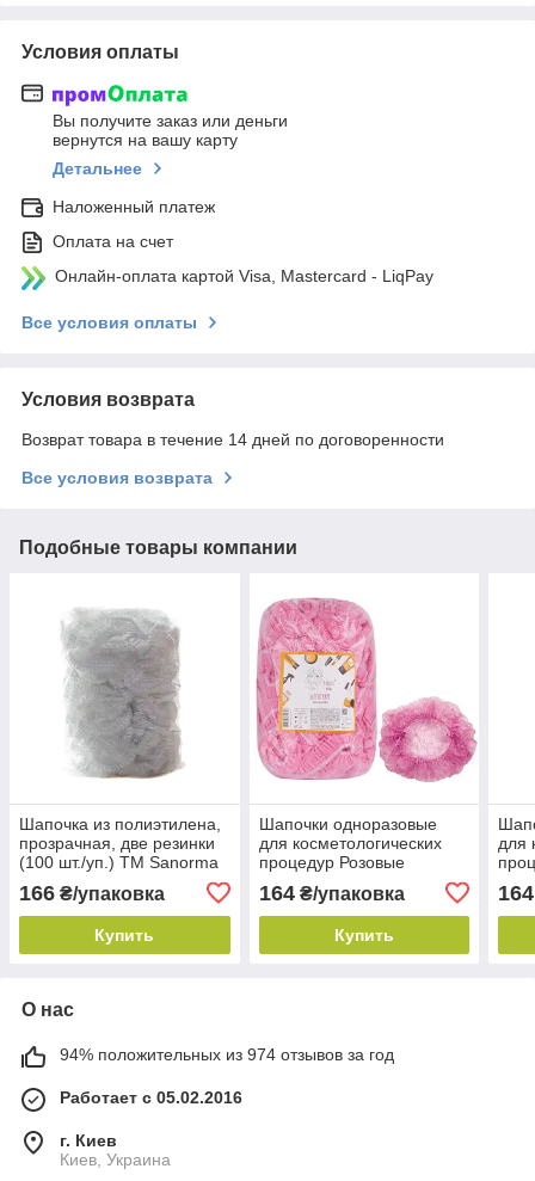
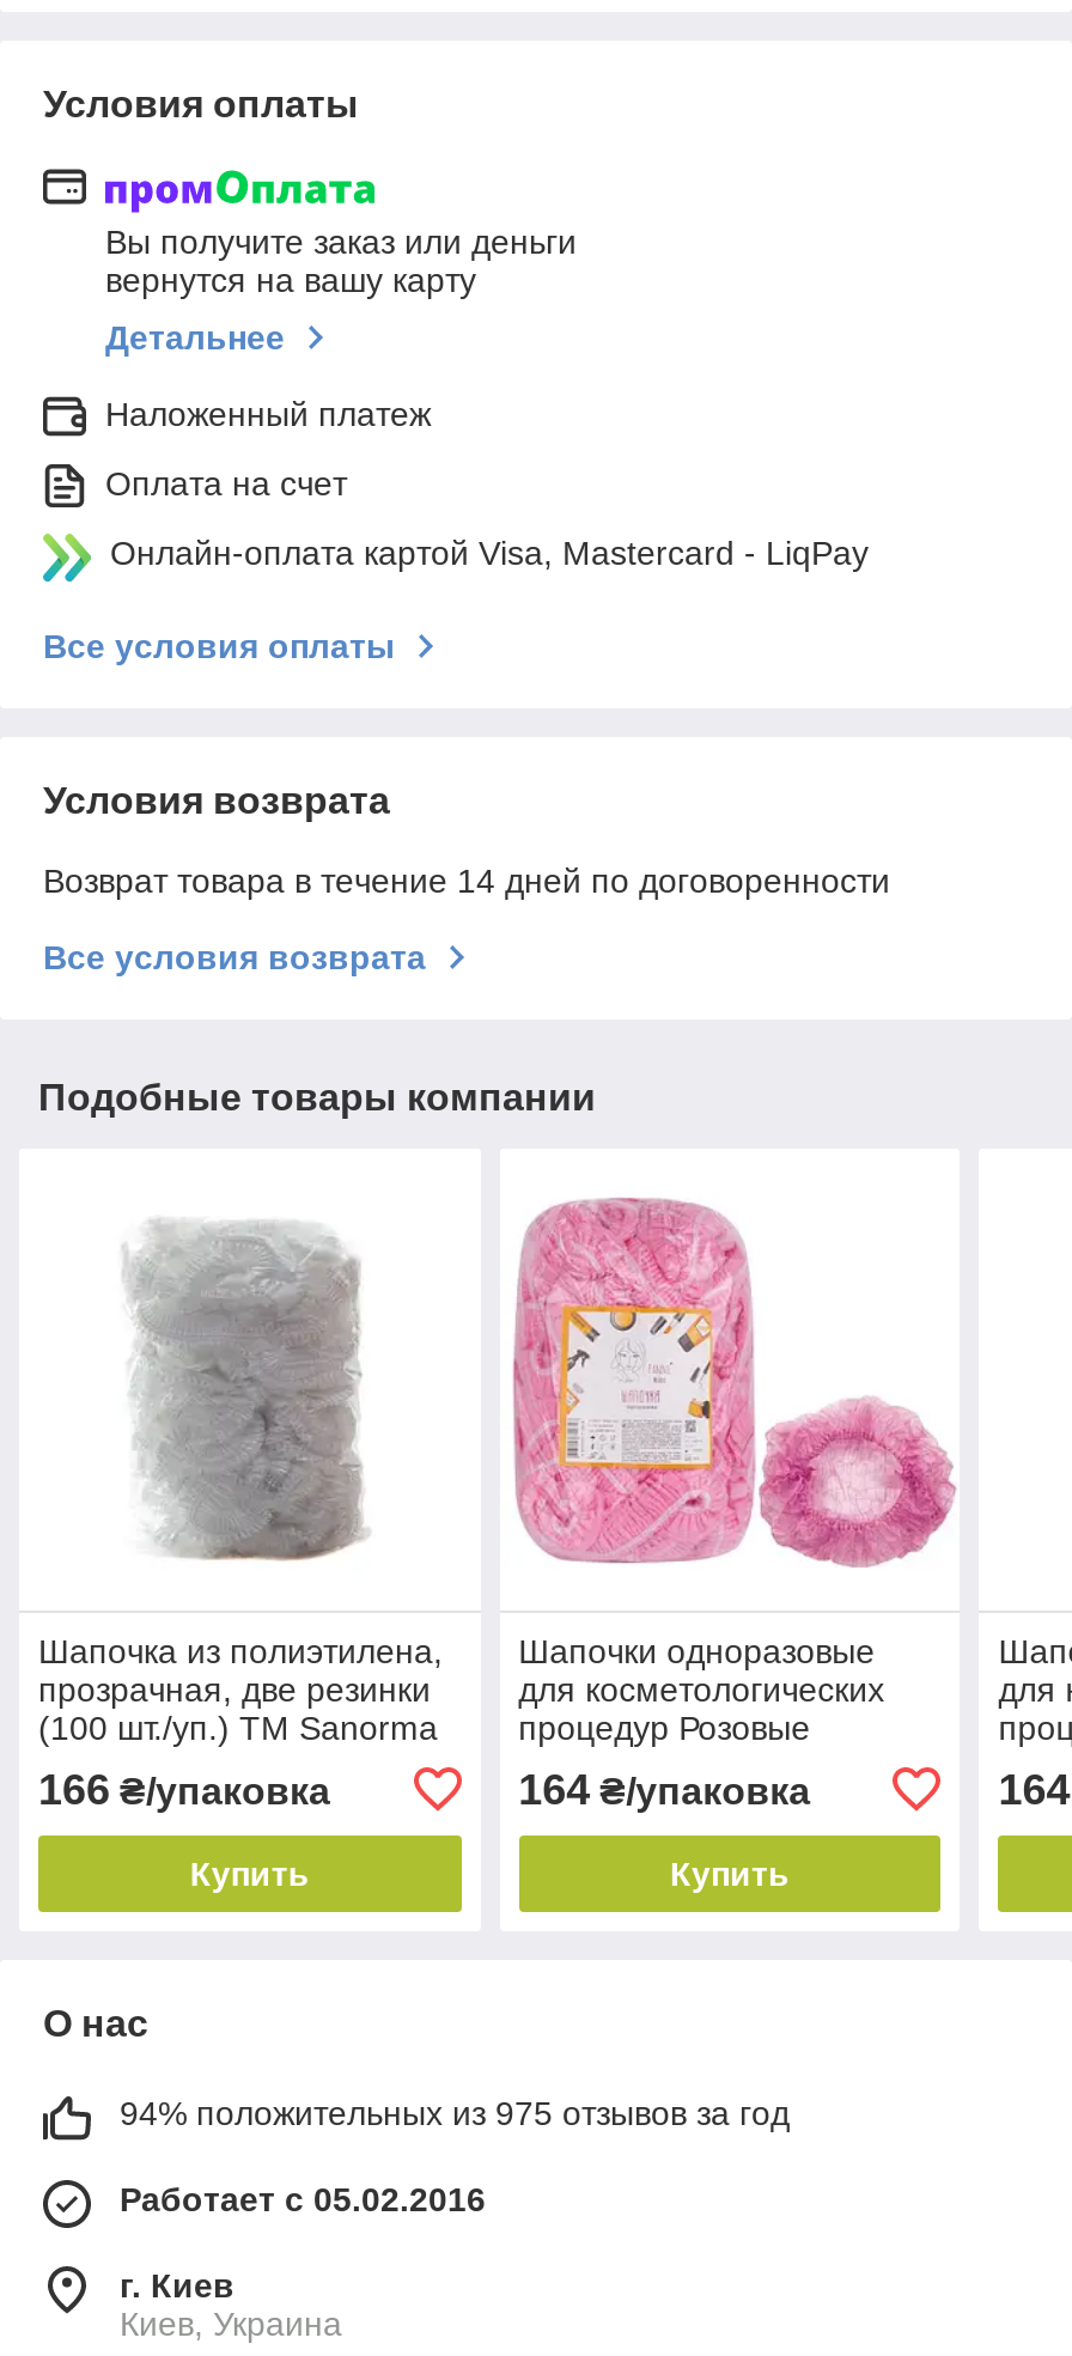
- 94% положительных из 974 отзывов за год
+ 94% положительных из 975 отзывов за год
